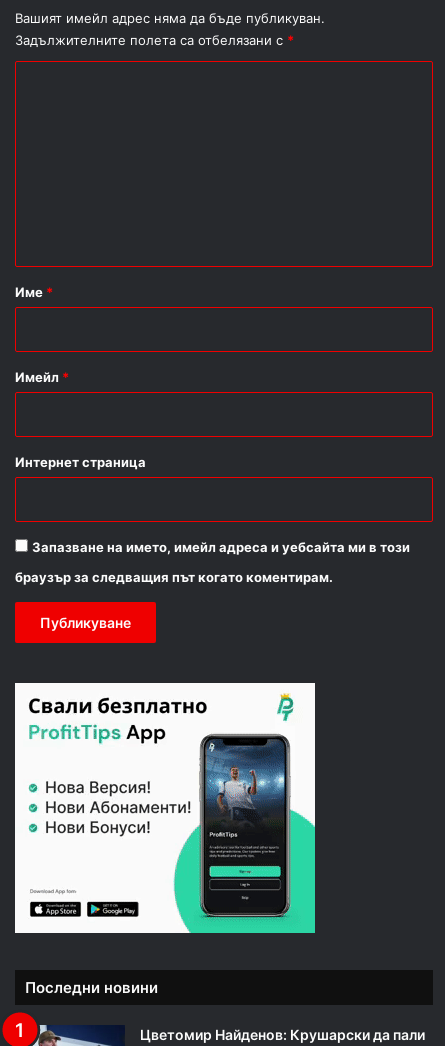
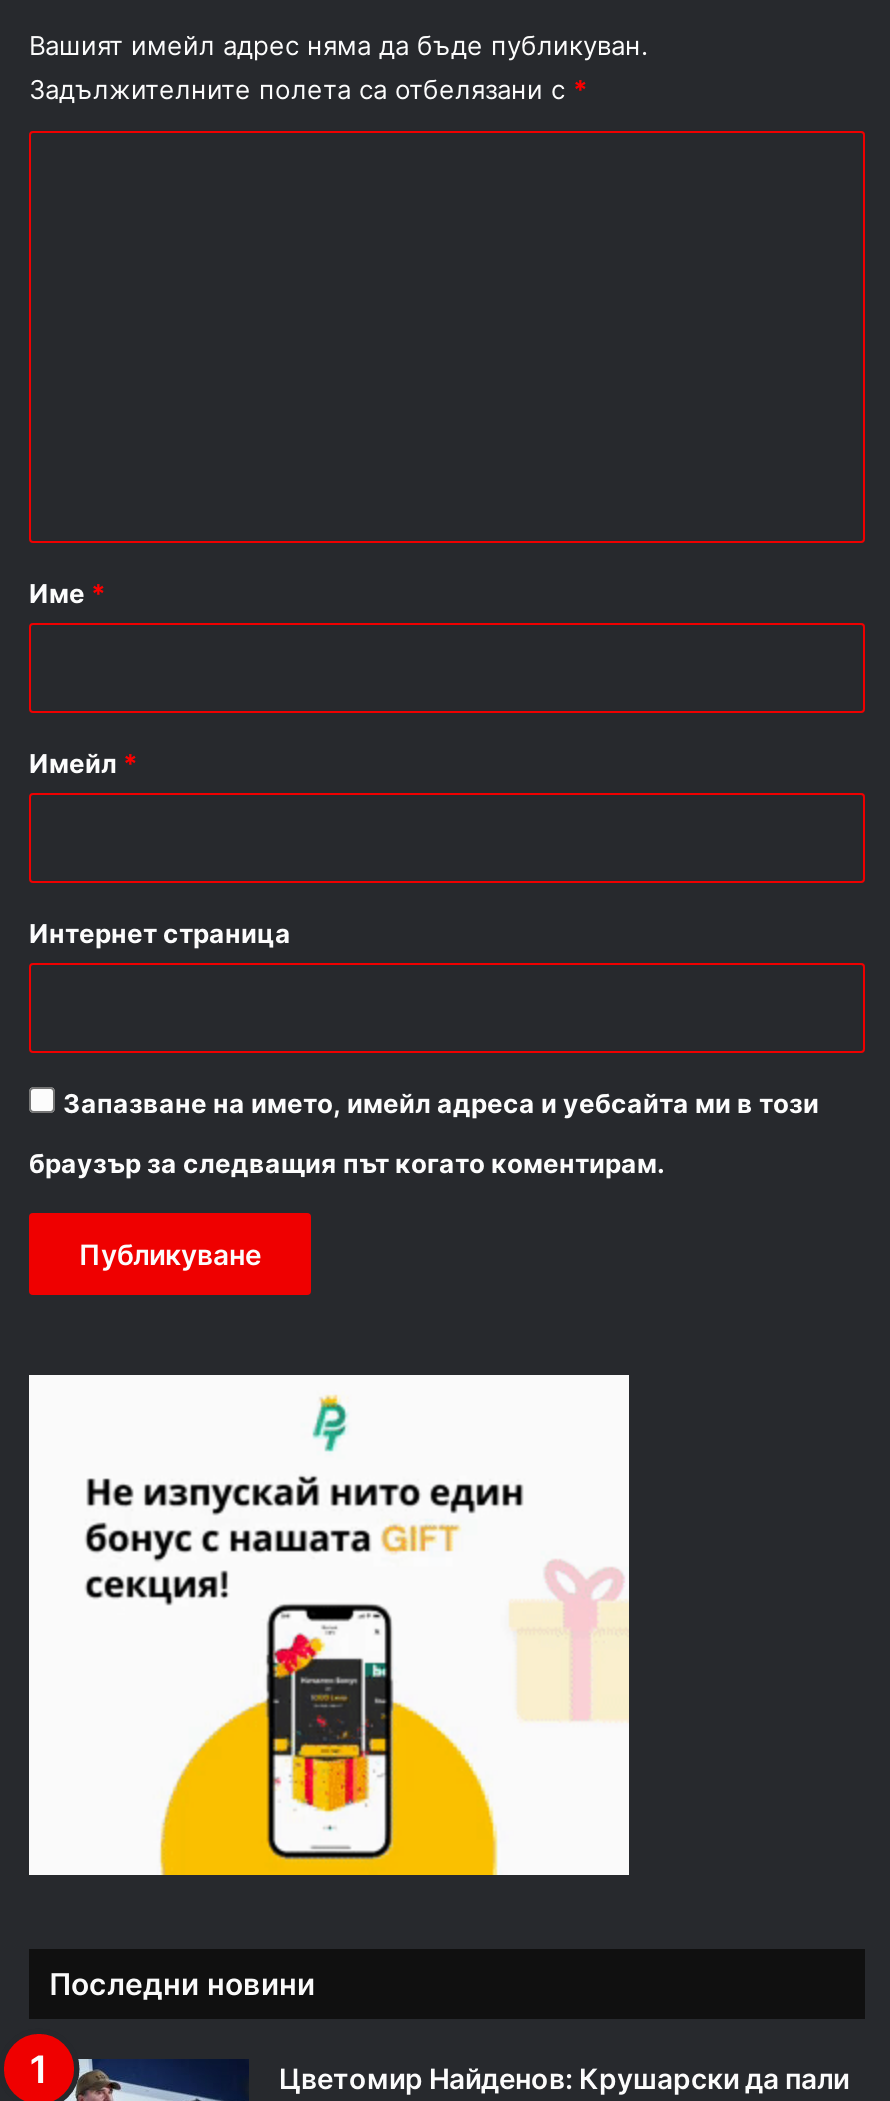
- [image]
+ [image]
